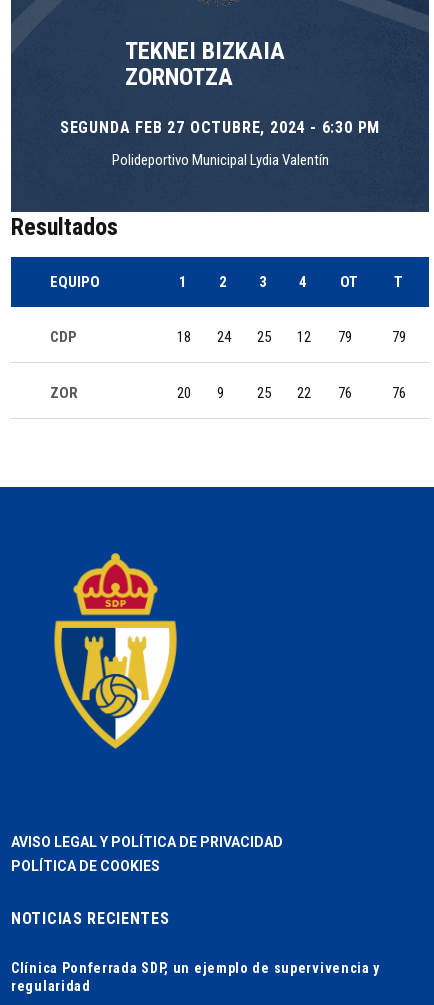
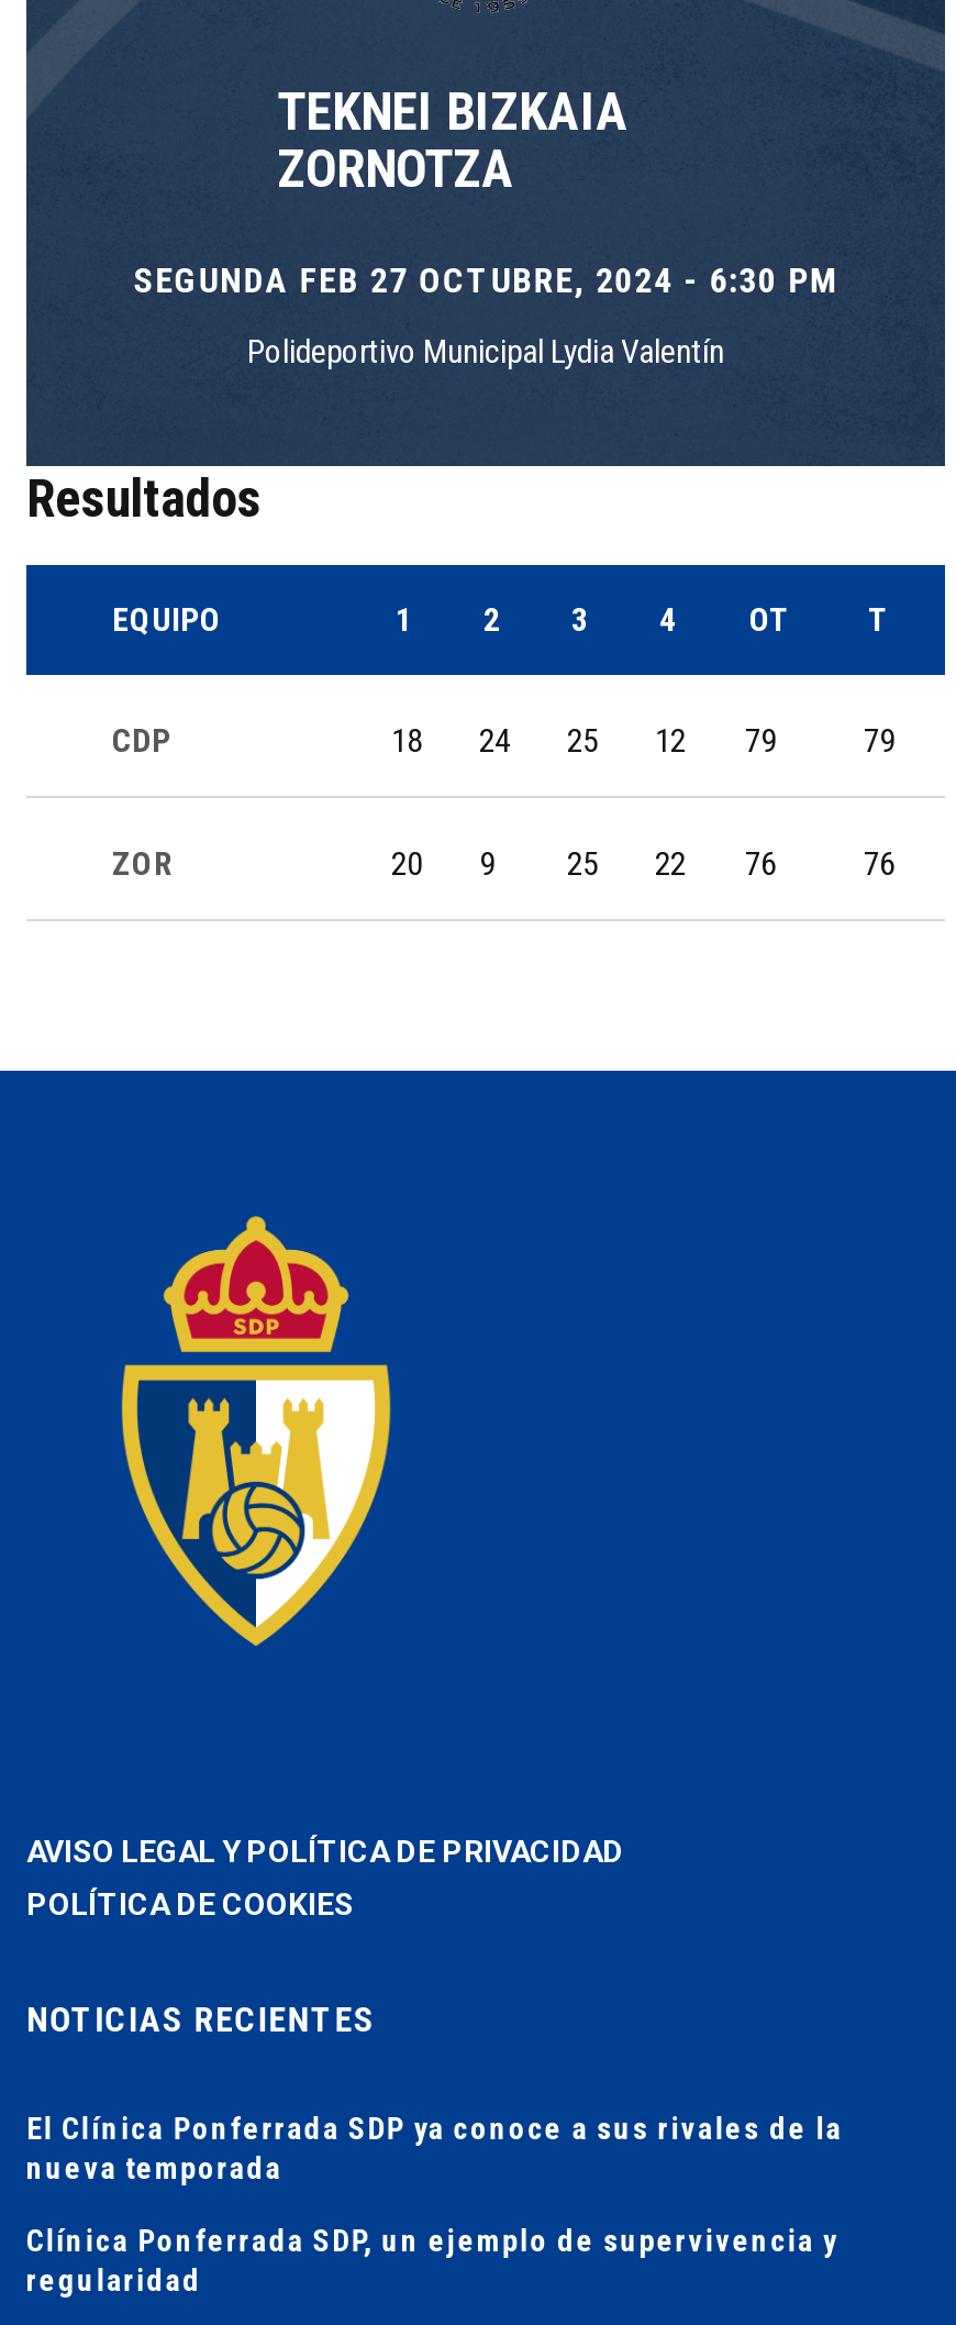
+ El Clínica Ponferrada SDP ya conoce a sus rivales de la
+ nueva temporada
